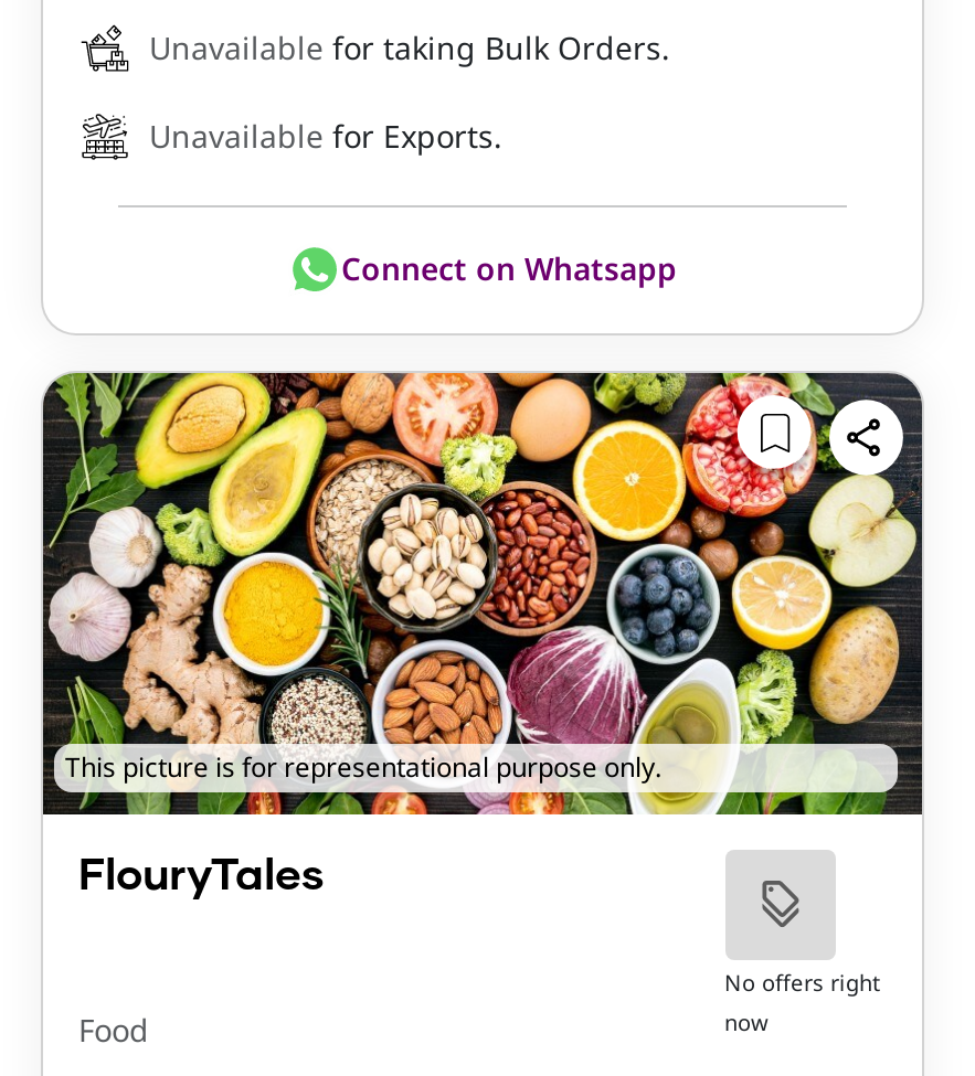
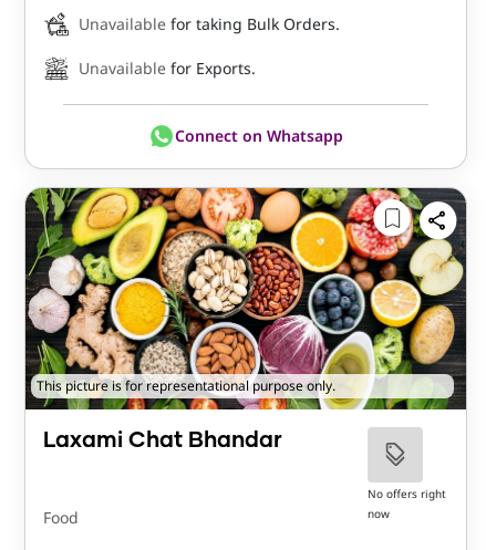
- FlouryTales
+ Laxami Chat Bhandar
